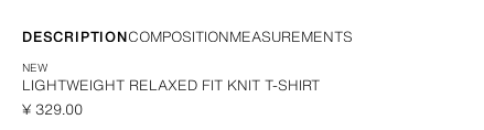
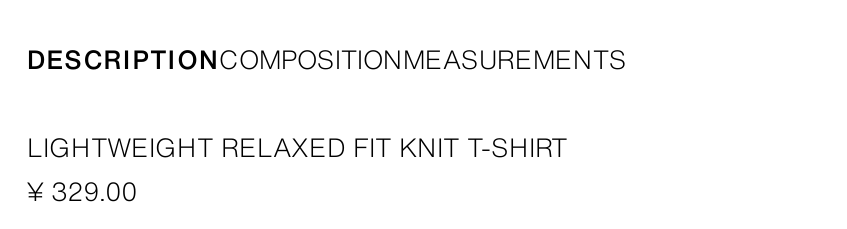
- NEW
